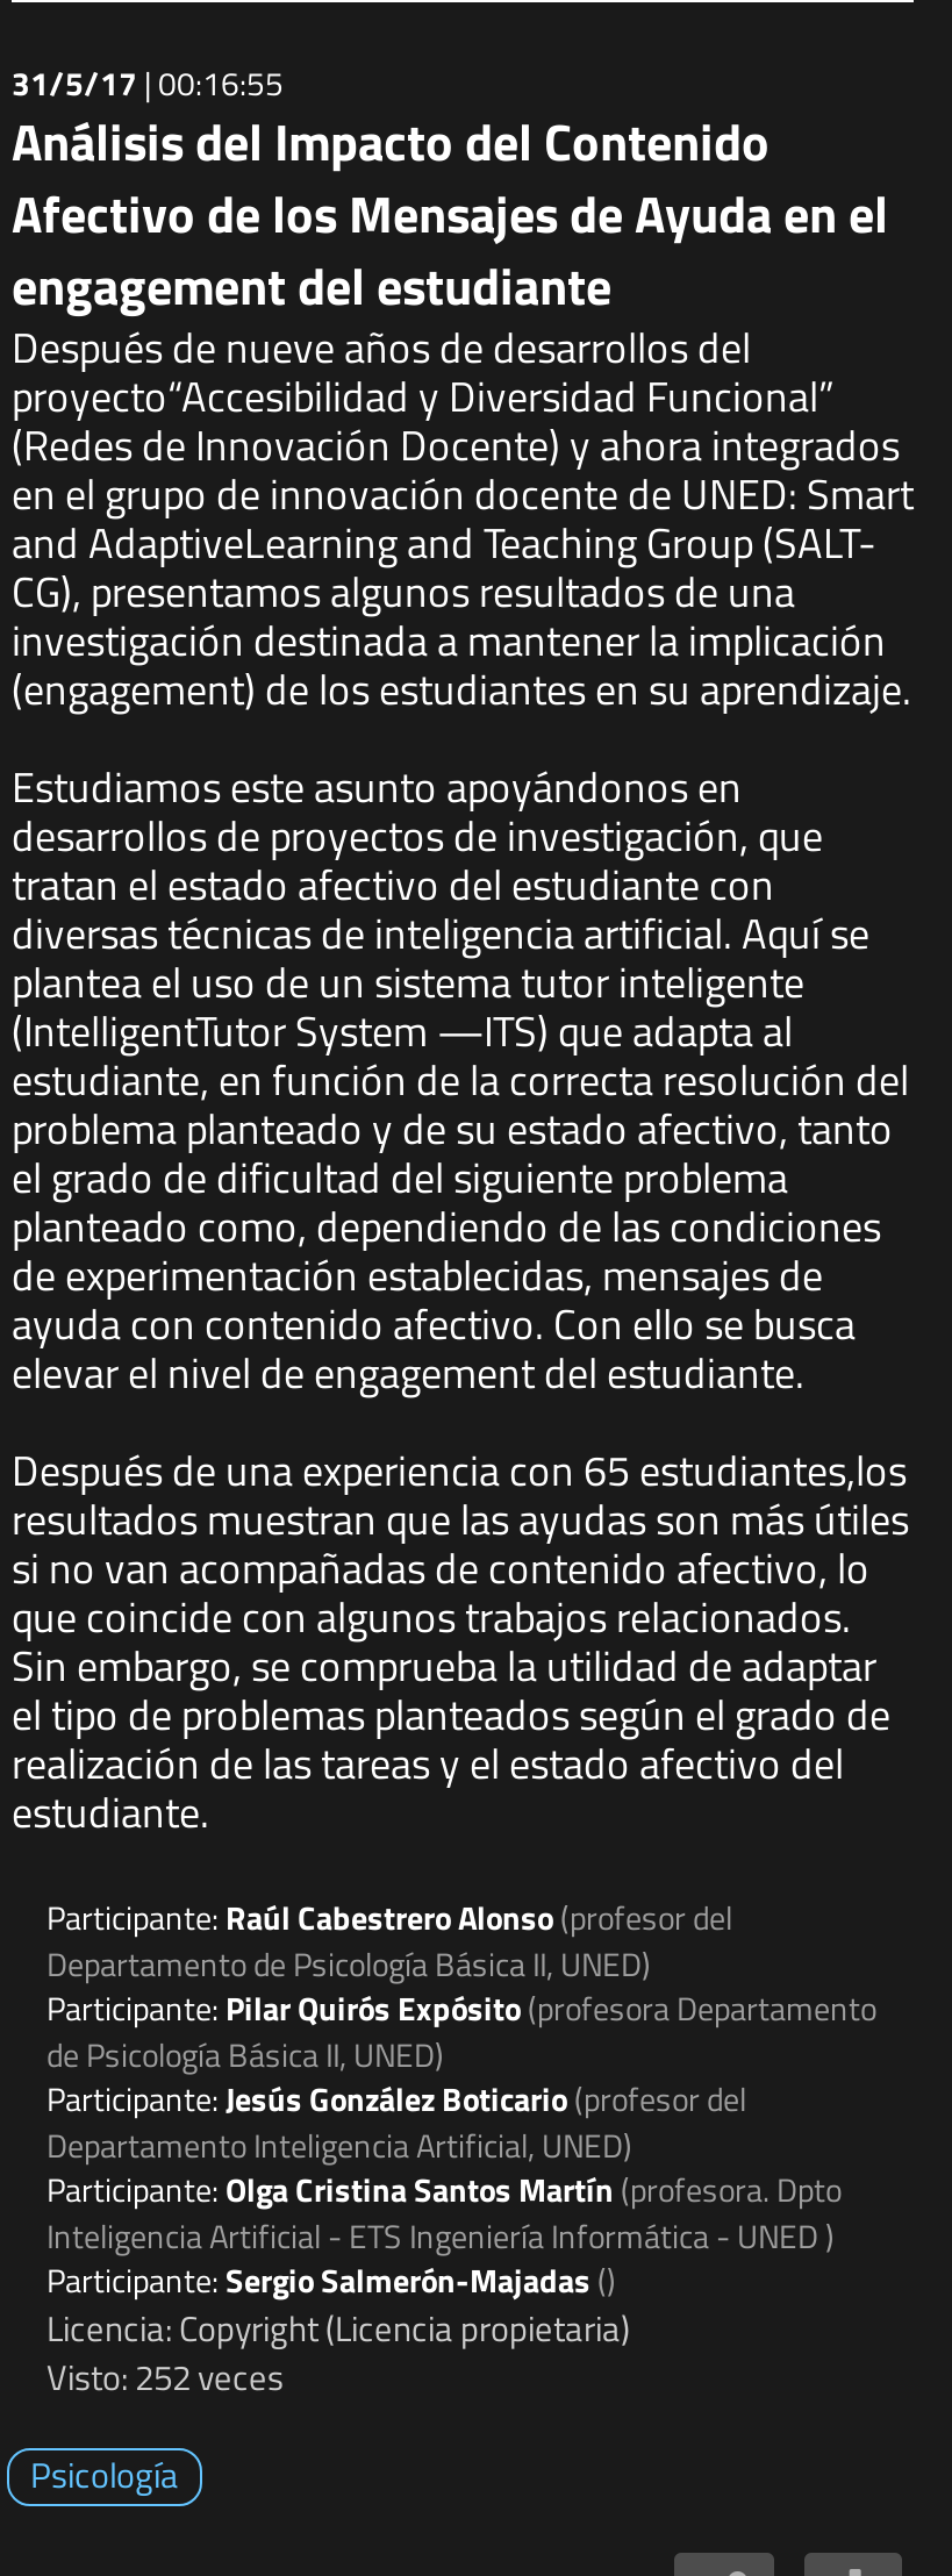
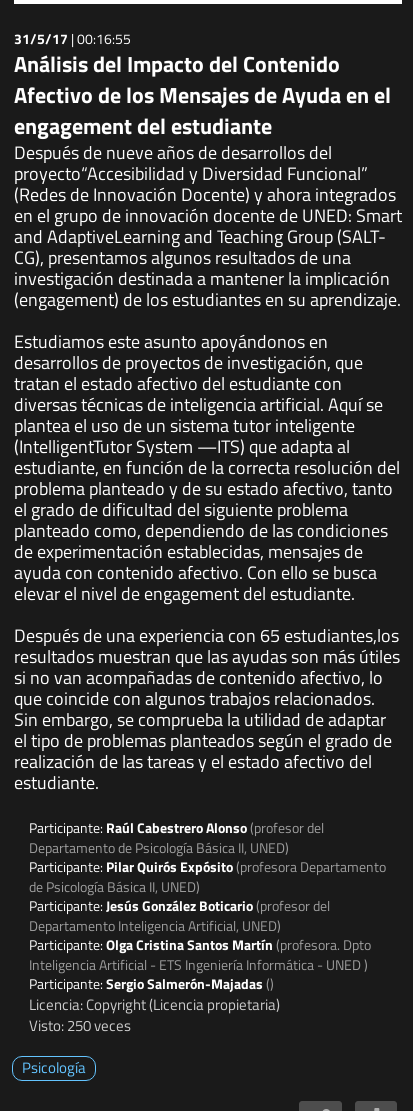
- Visto: 252 veces
+ Visto: 250 veces
